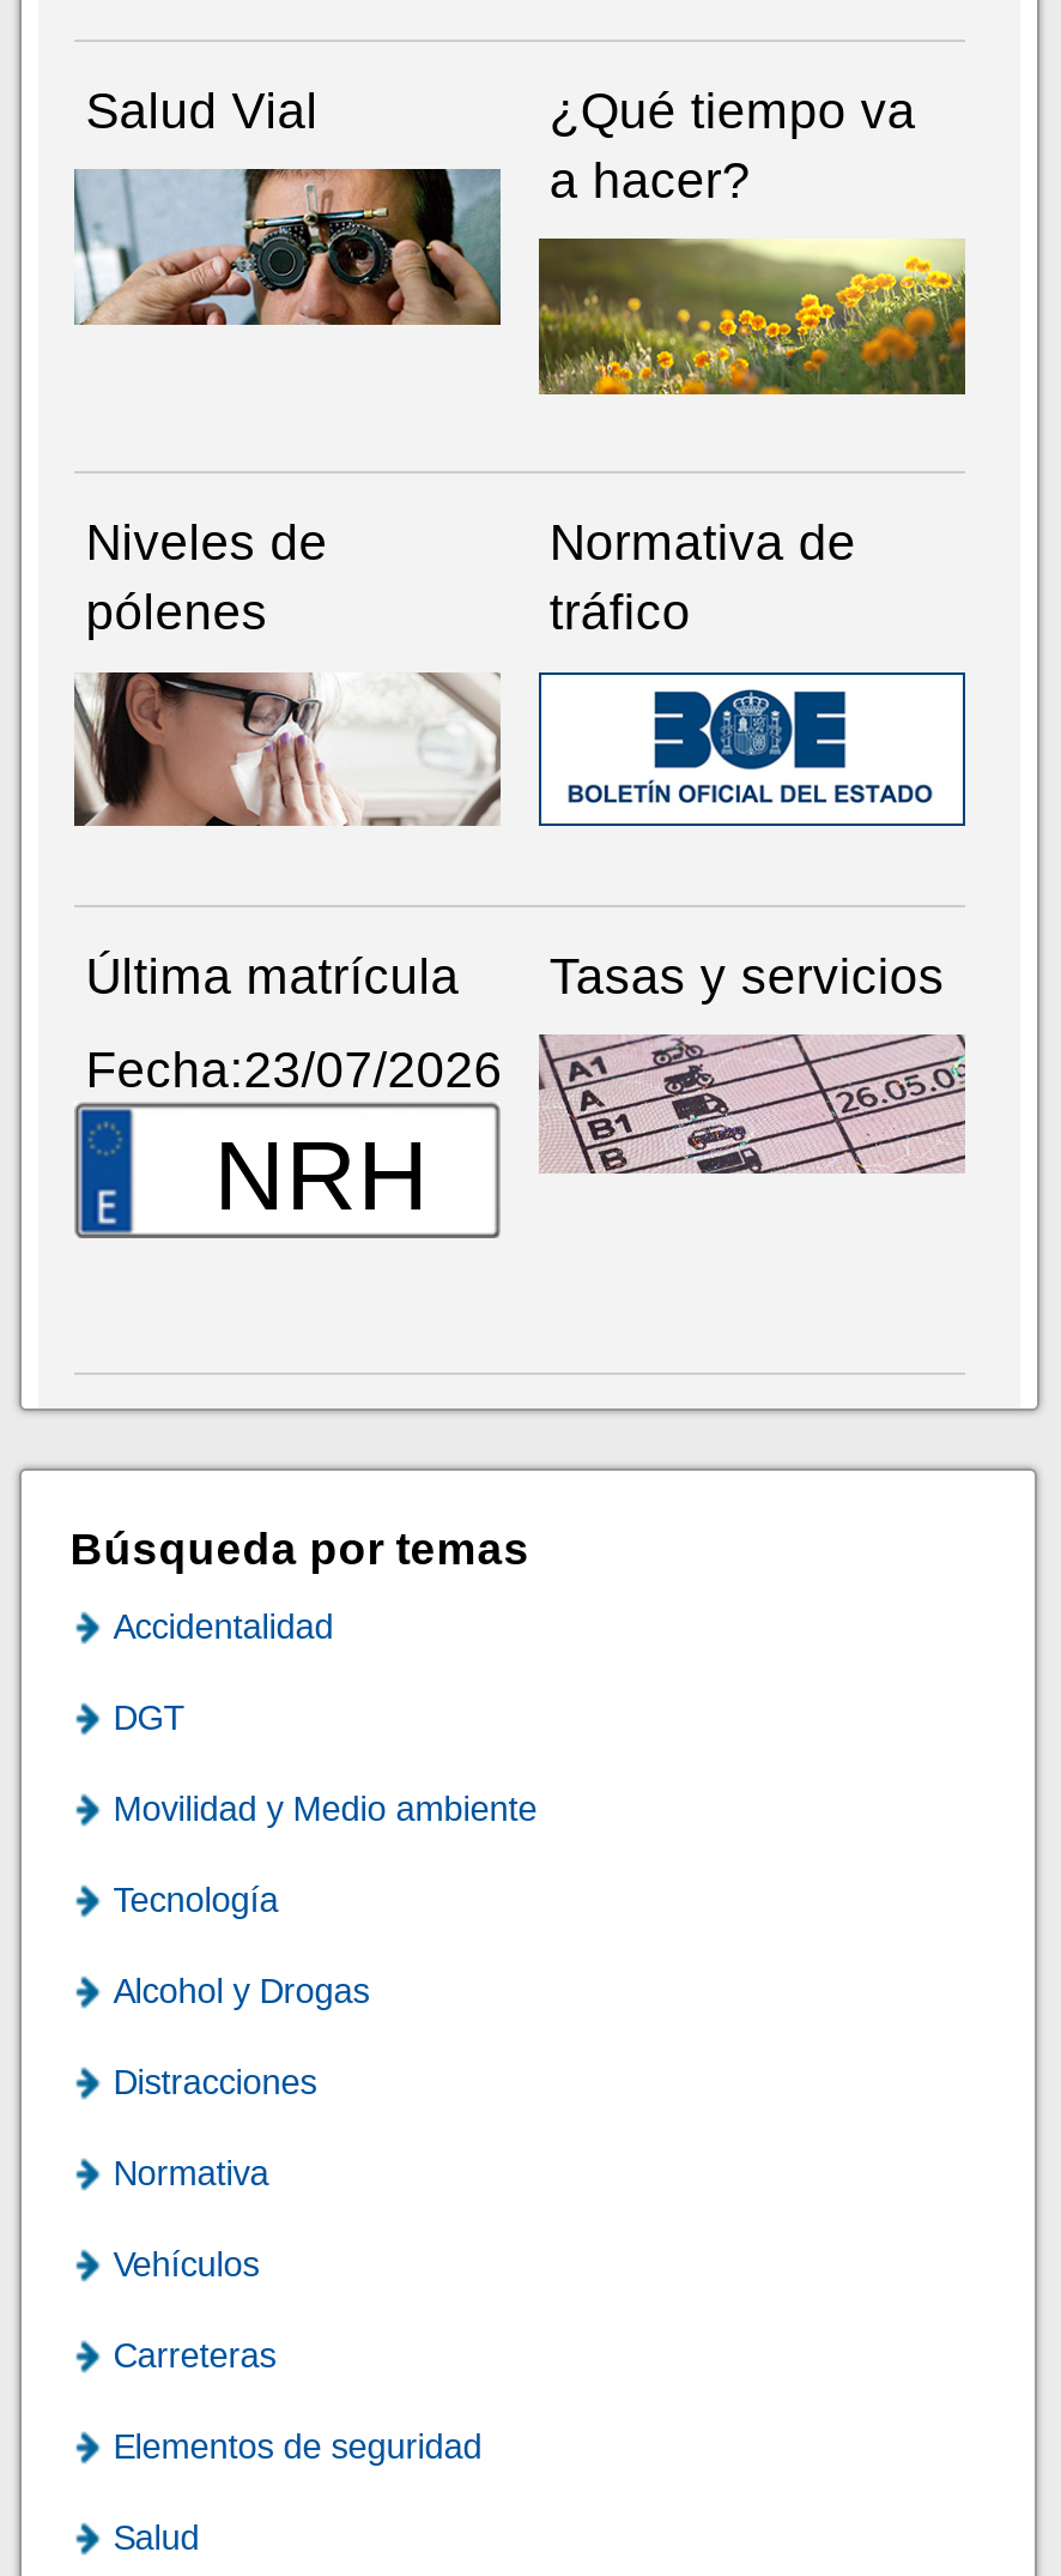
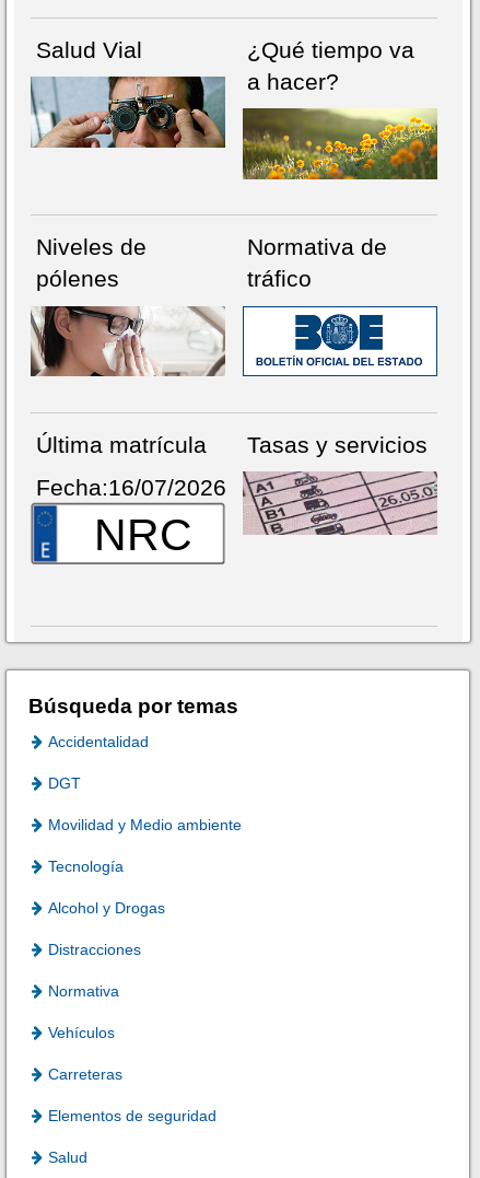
- Fecha:23/07/2026
- NRH
+ Fecha:16/07/2026
+ NRC
